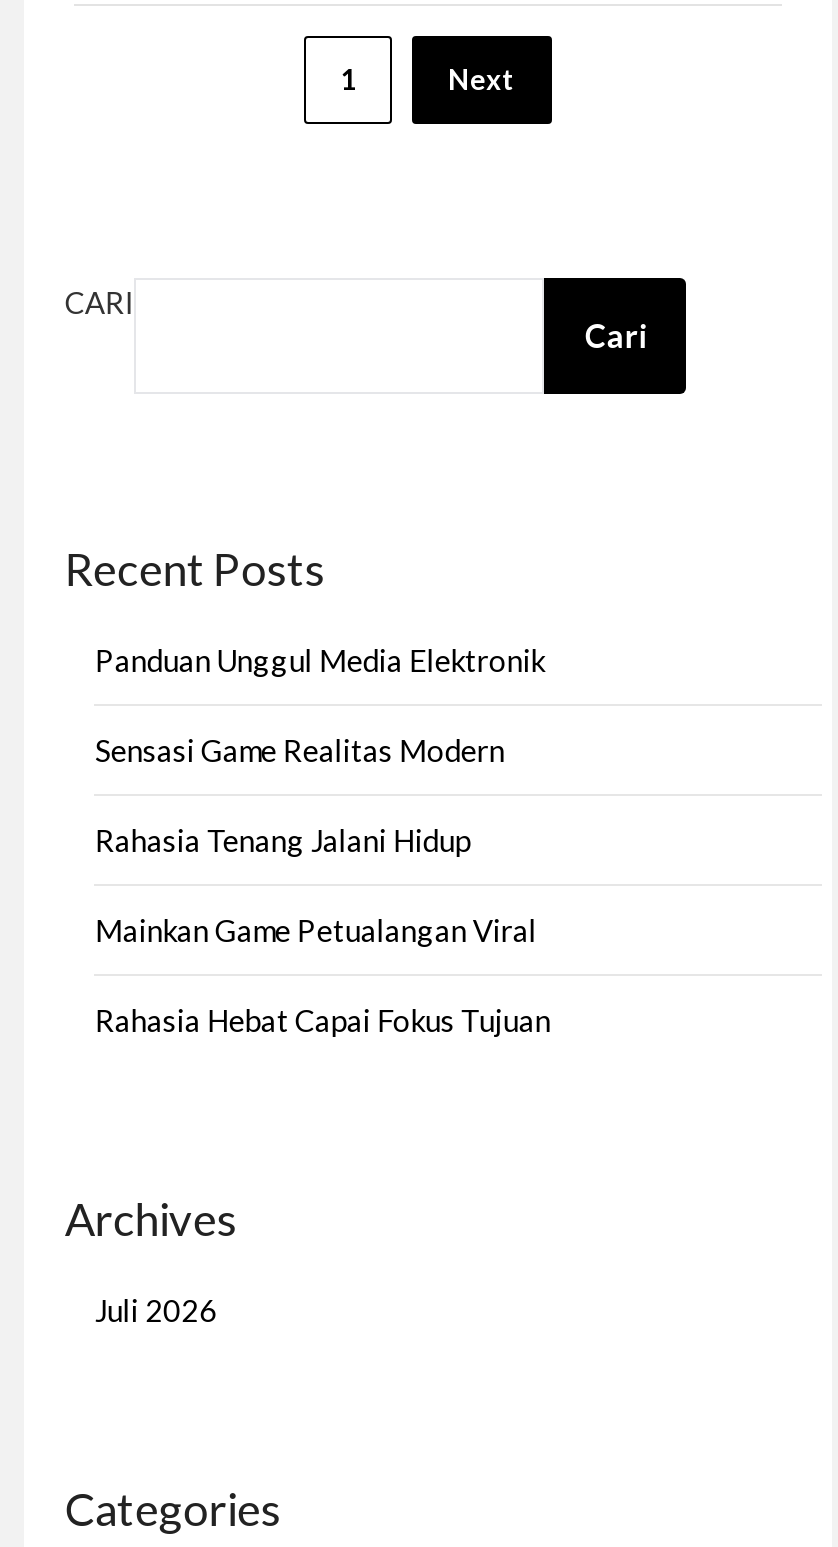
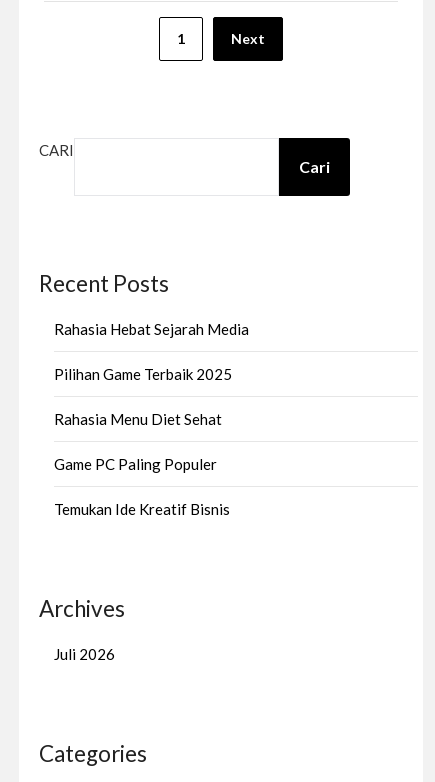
- Panduan Unggul Media Elektronik
+ Rahasia Hebat Sejarah Media

- Sensasi Game Realitas Modern
+ Pilihan Game Terbaik 2025

- Rahasia Tenang Jalani Hidup
+ Rahasia Menu Diet Sehat

- Mainkan Game Petualangan Viral
+ Game PC Paling Populer

- Rahasia Hebat Capai Fokus Tujuan
+ Temukan Ide Kreatif Bisnis
